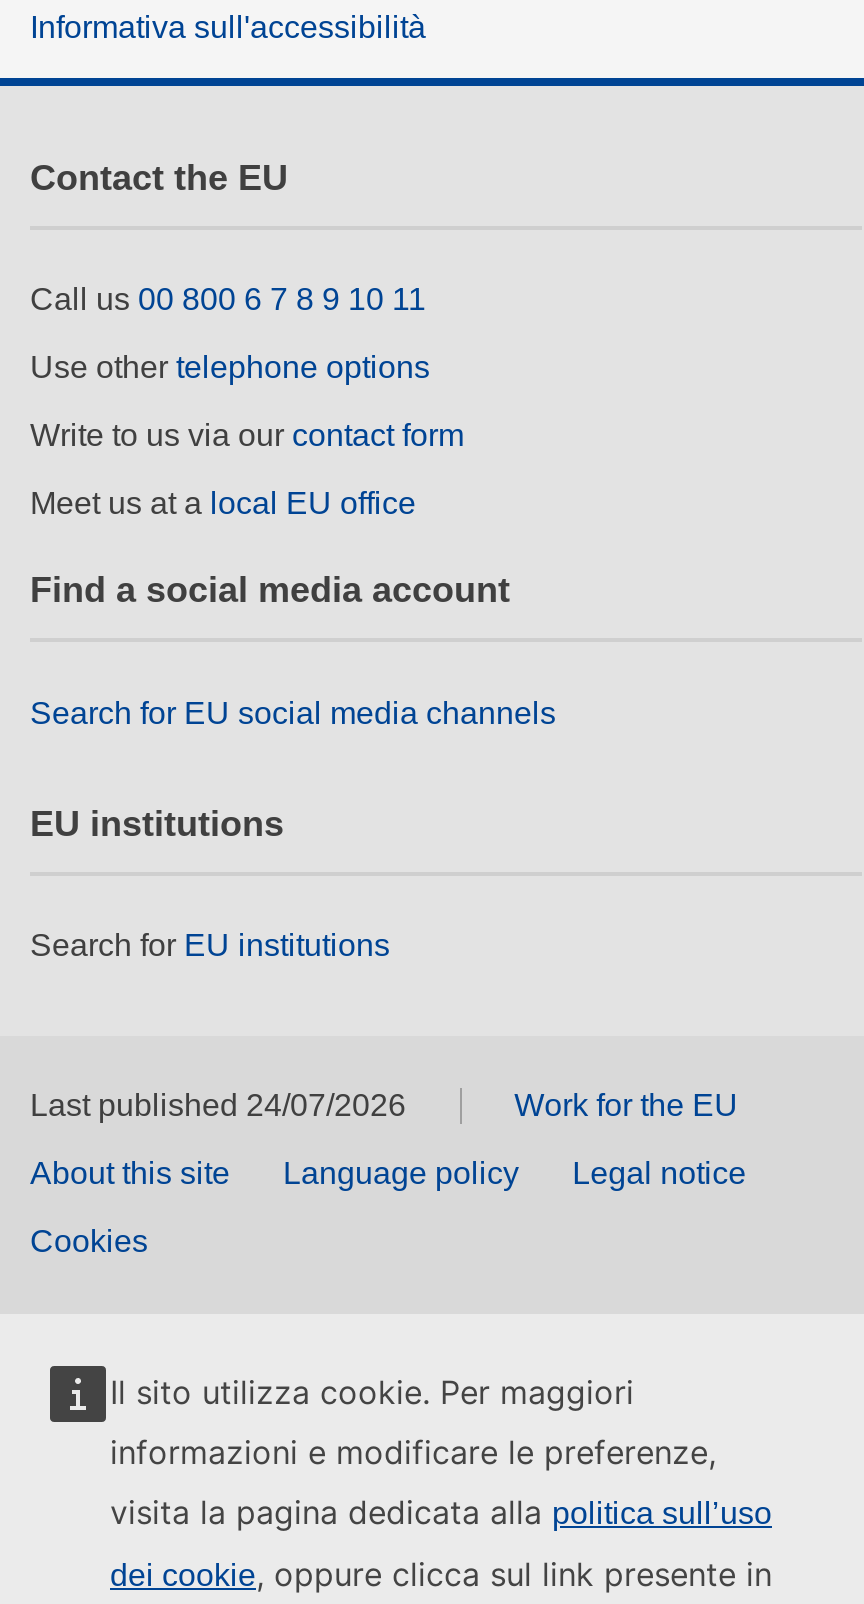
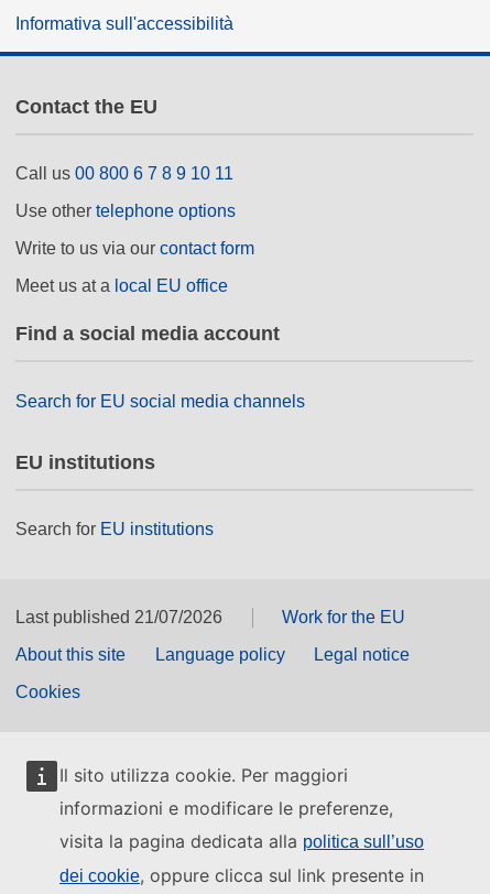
- Last published 24/07/2026
+ Last published 21/07/2026
